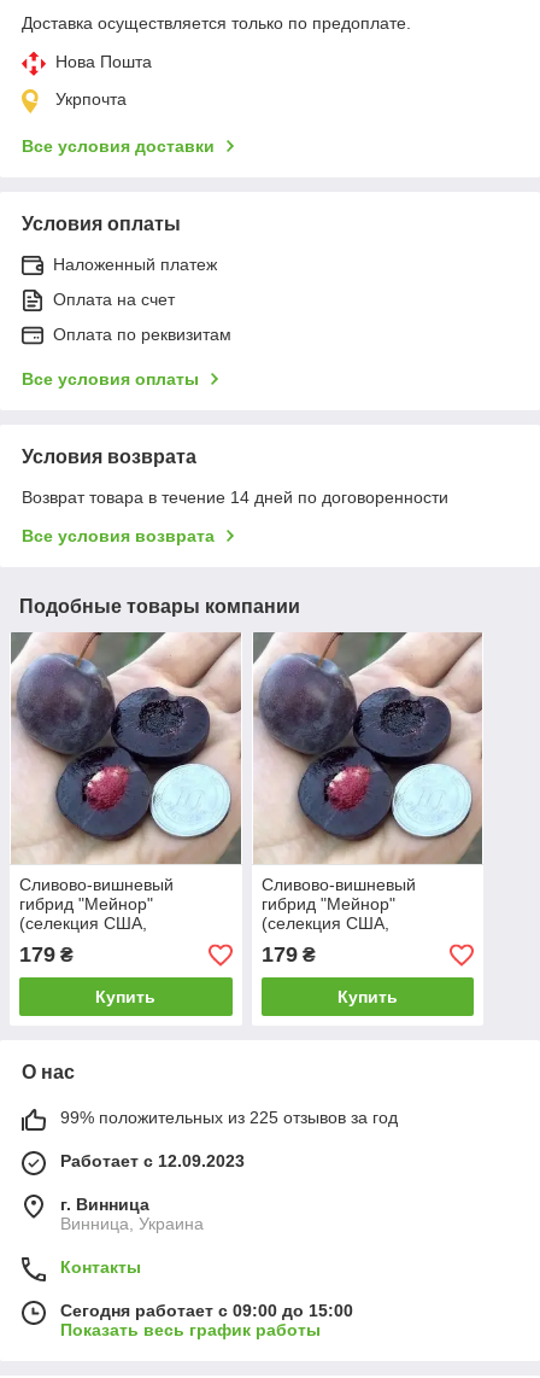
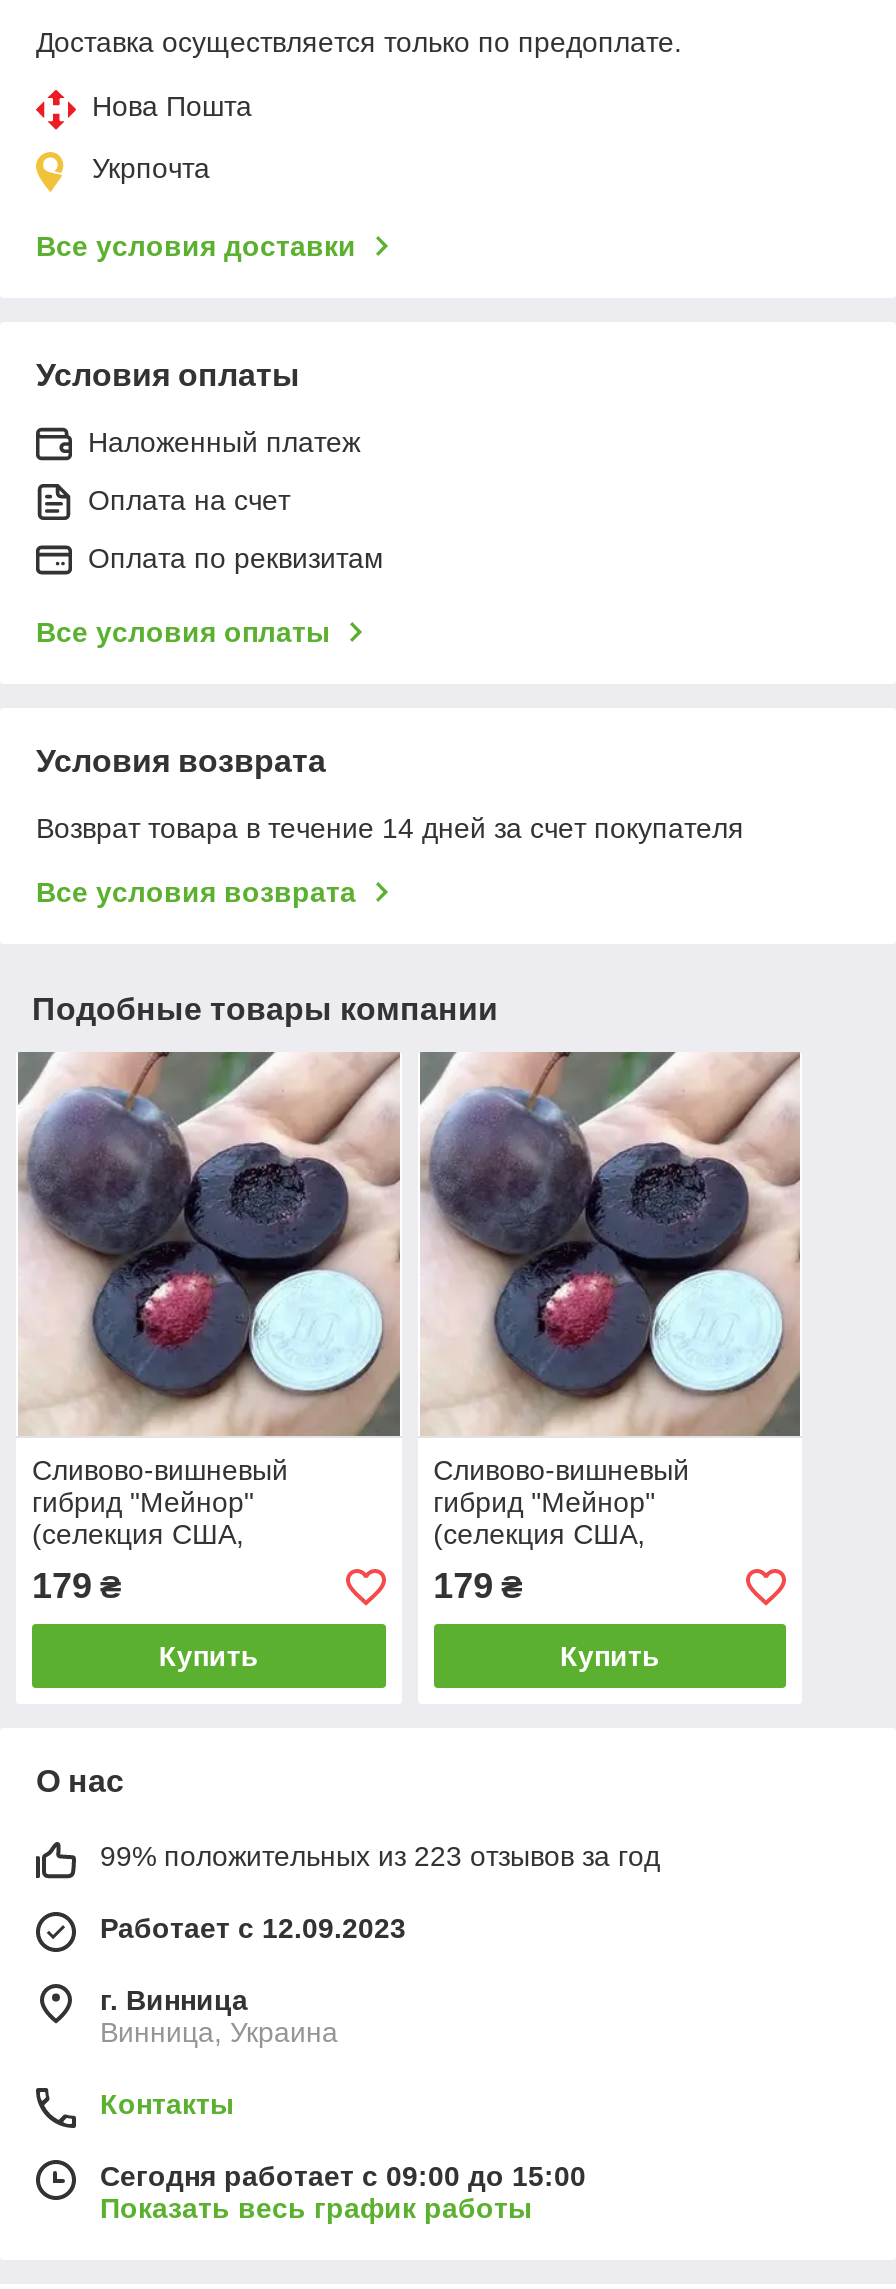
- Возврат товара в течение 14 дней по договоренности
+ Возврат товара в течение 14 дней за счет покупателя

- 99% положительных из 225 отзывов за год
+ 99% положительных из 223 отзывов за год
